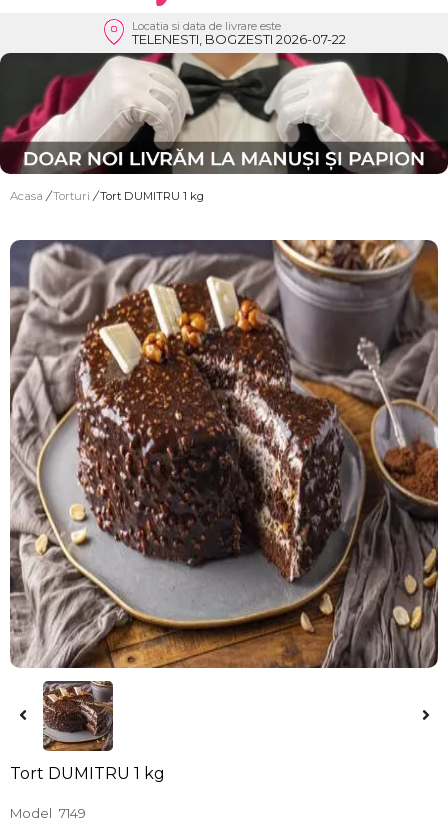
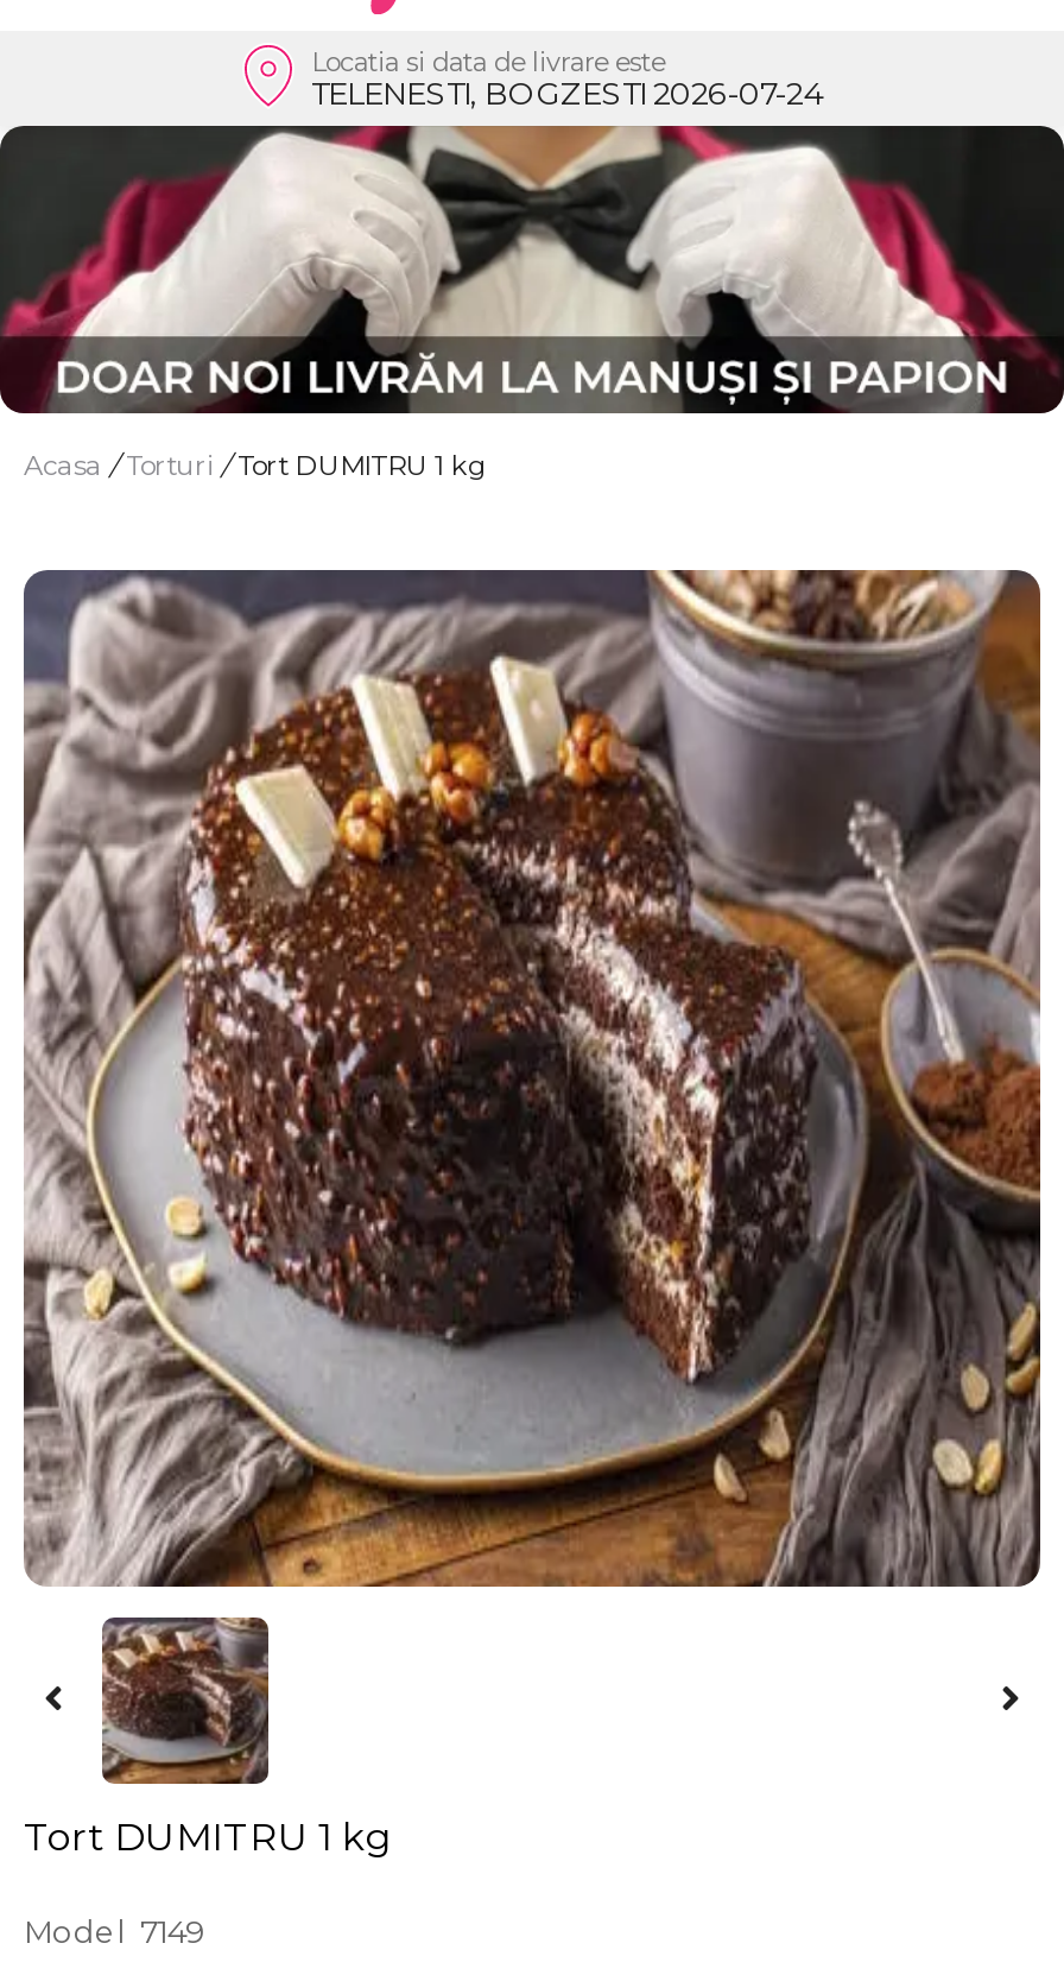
- TELENESTI, BOGZESTI 2026-07-22
+ TELENESTI, BOGZESTI 2026-07-24
